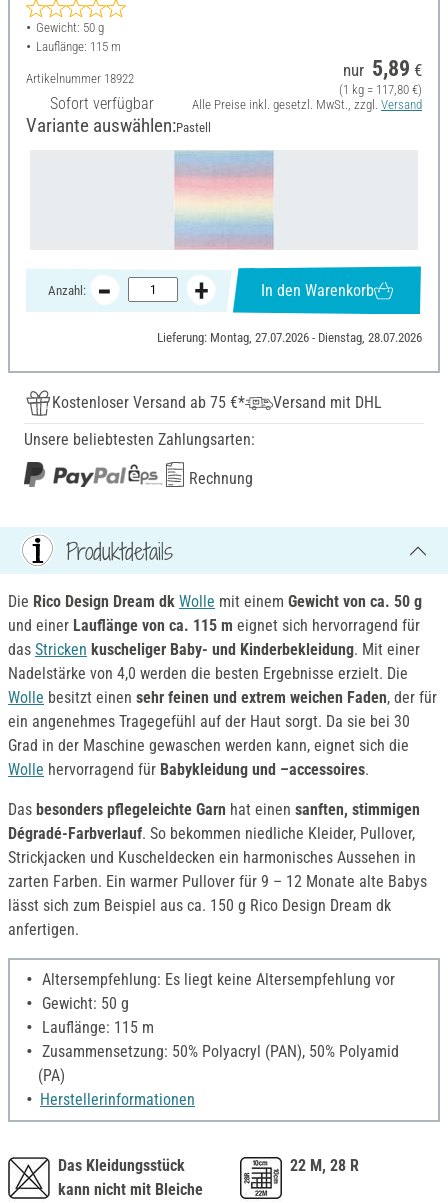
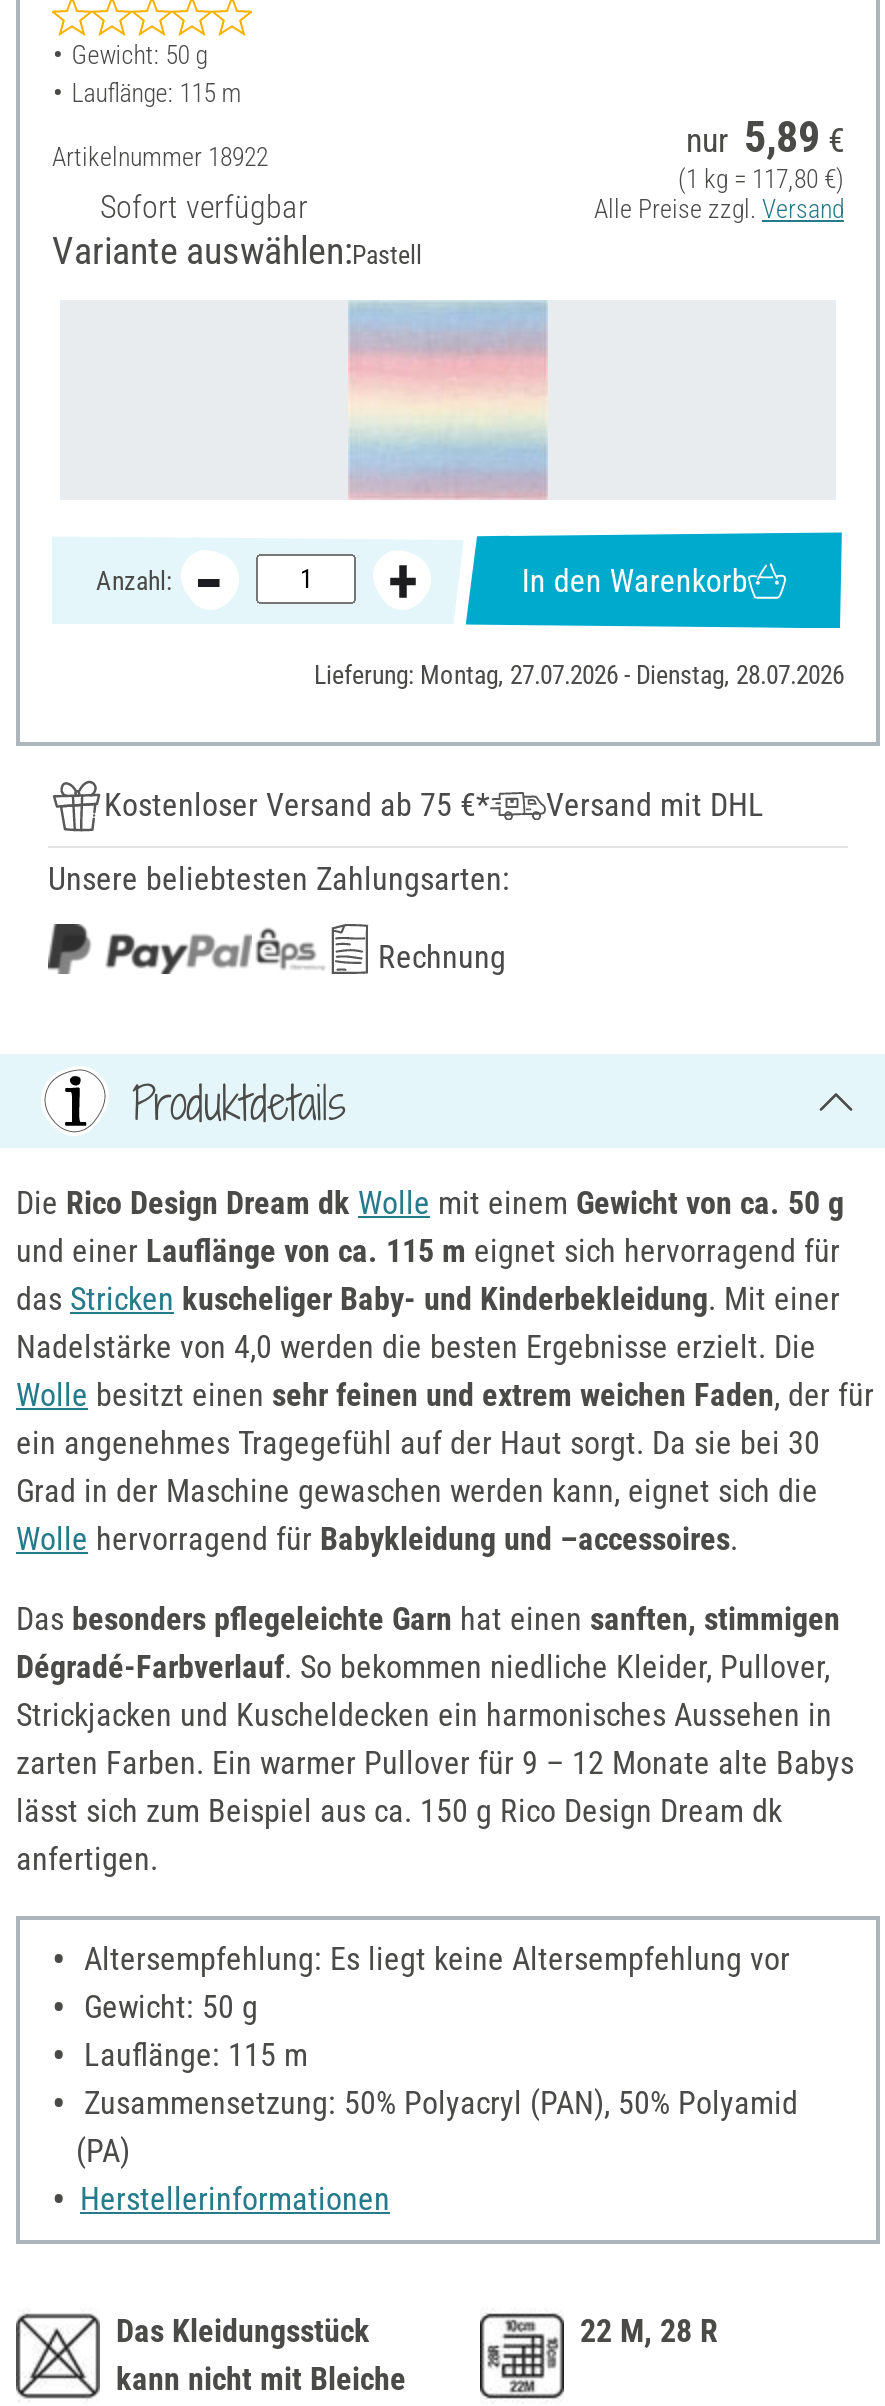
- Alle Preise inkl. gesetzl. MwSt., zzgl. Versand
+ Alle Preise zzgl. Versand
